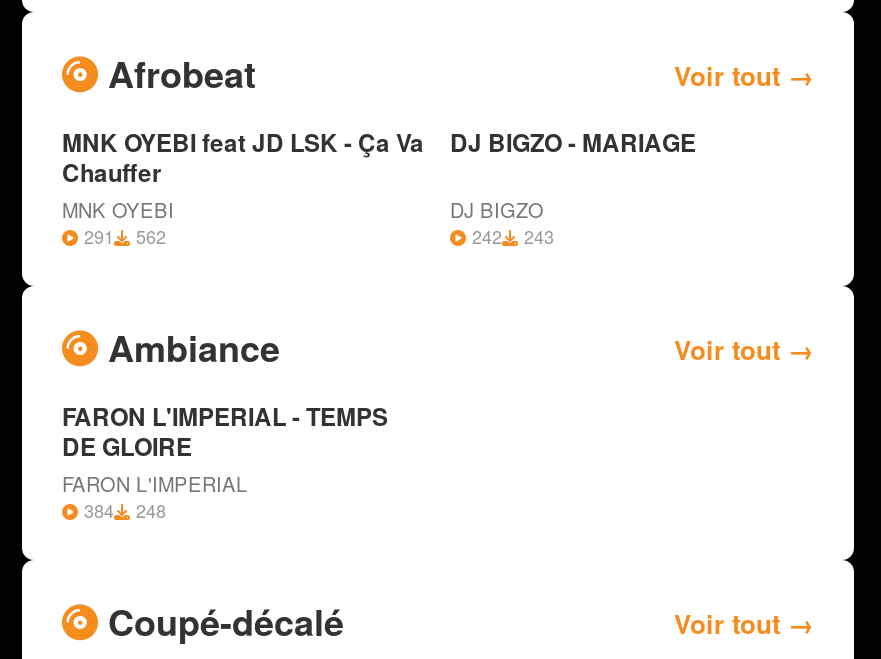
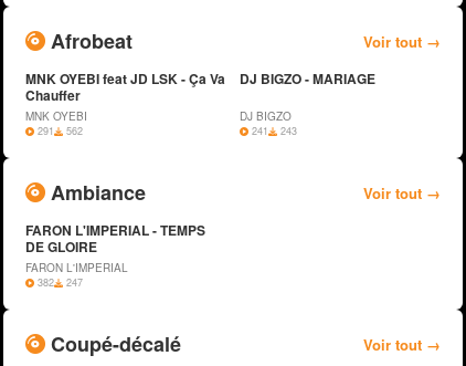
- 242 243
+ 241 243

- 384
+ 382

- 248
+ 247
